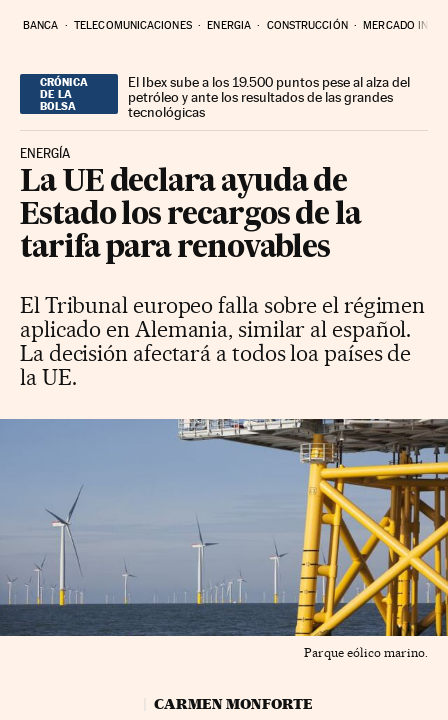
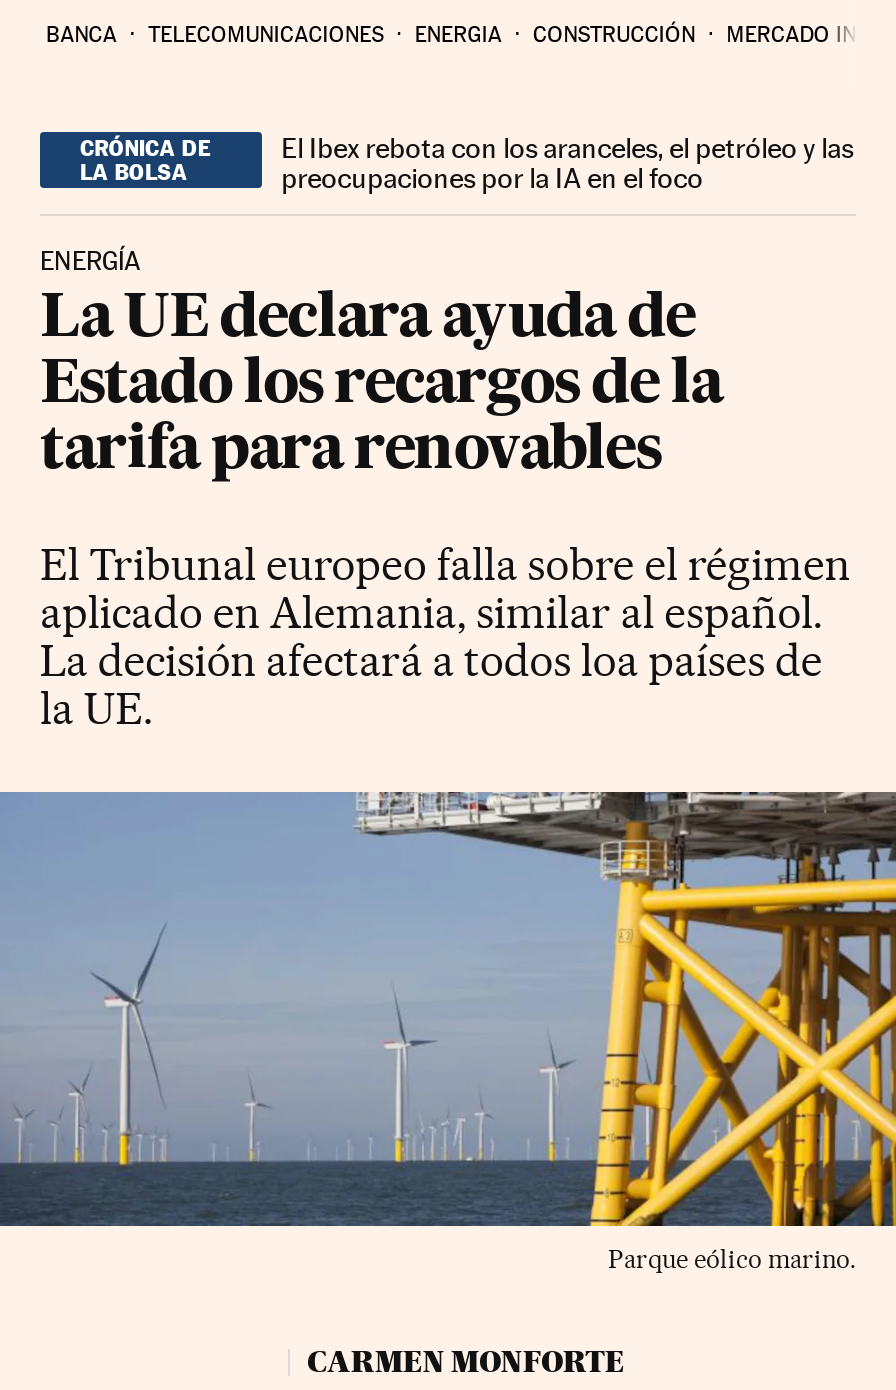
- El Ibex sube a los 19.500 puntos pese al alza del
- petróleo y ante los resultados de las grandes
- tecnológicas
+ El Ibex rebota con los aranceles, el petróleo y las
+ preocupaciones por la IA en el foco
